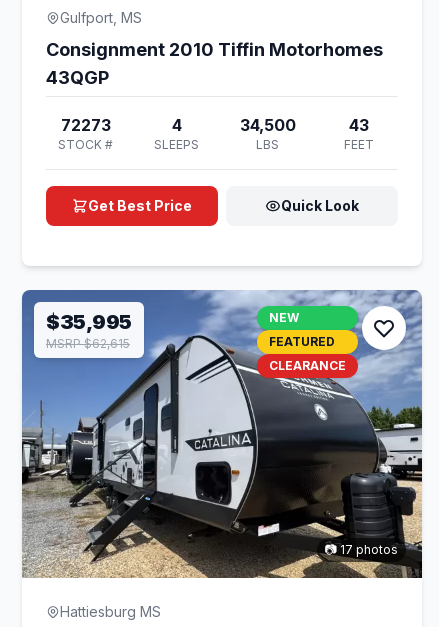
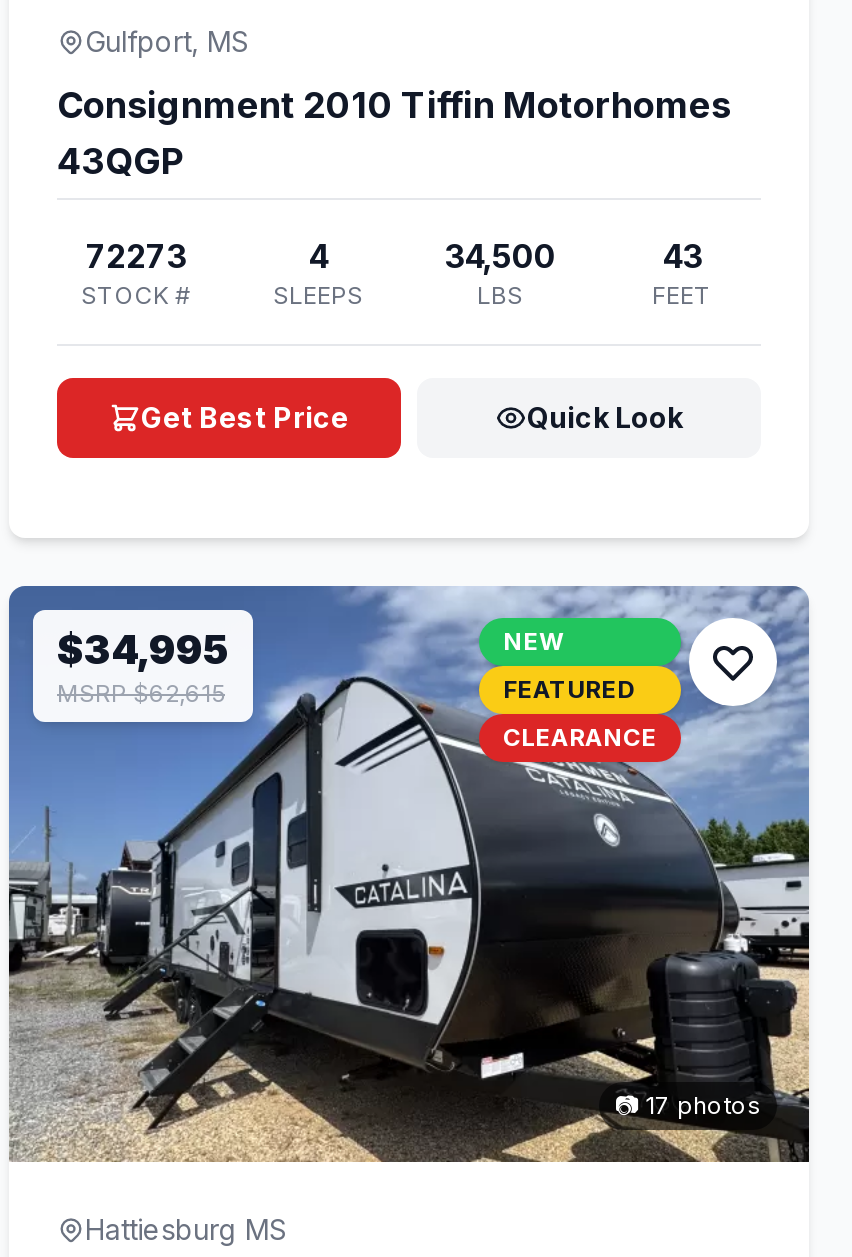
- $35,995
+ $34,995
